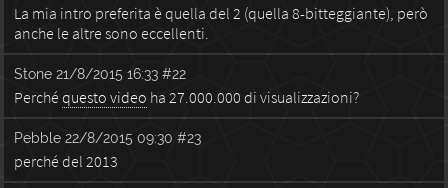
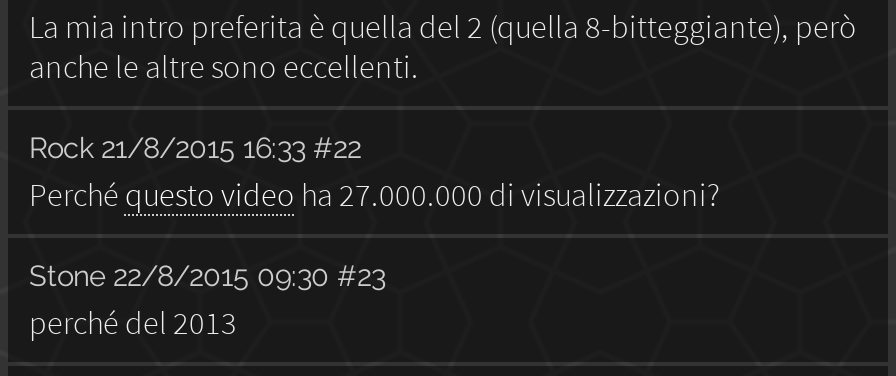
- Stone 21/8/2015 16:33 #22
+ Rock 21/8/2015 16:33 #22

- Pebble 22/8/2015 09:30 #23
+ Stone 22/8/2015 09:30 #23
